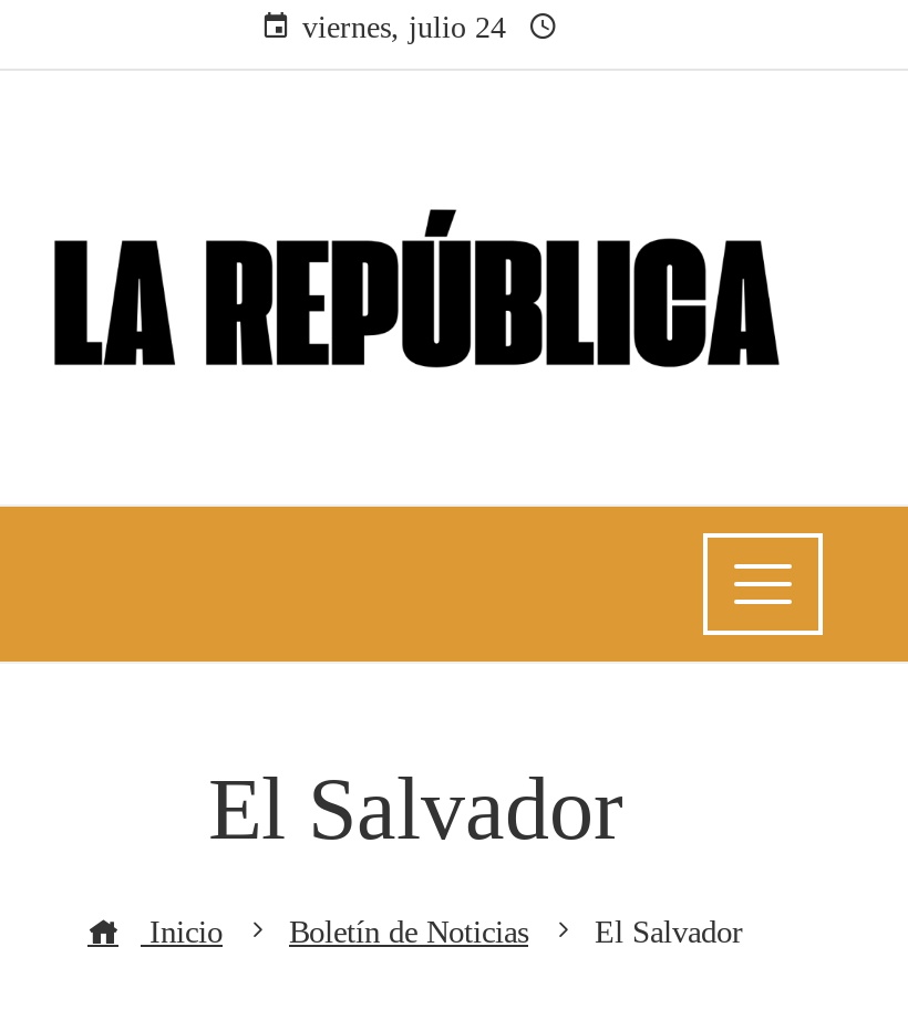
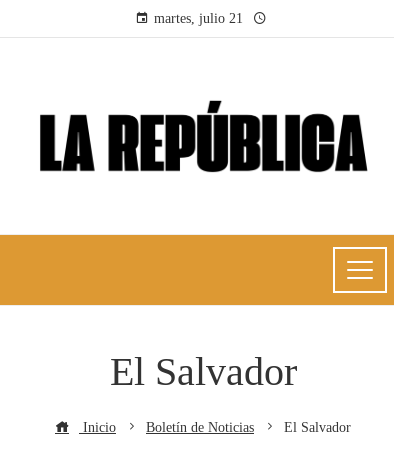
- viernes, julio 24
+ martes, julio 21
